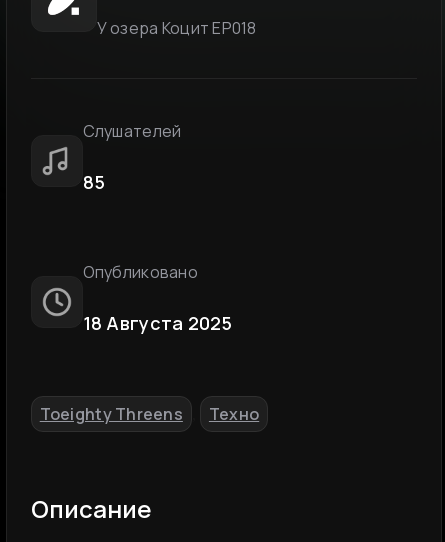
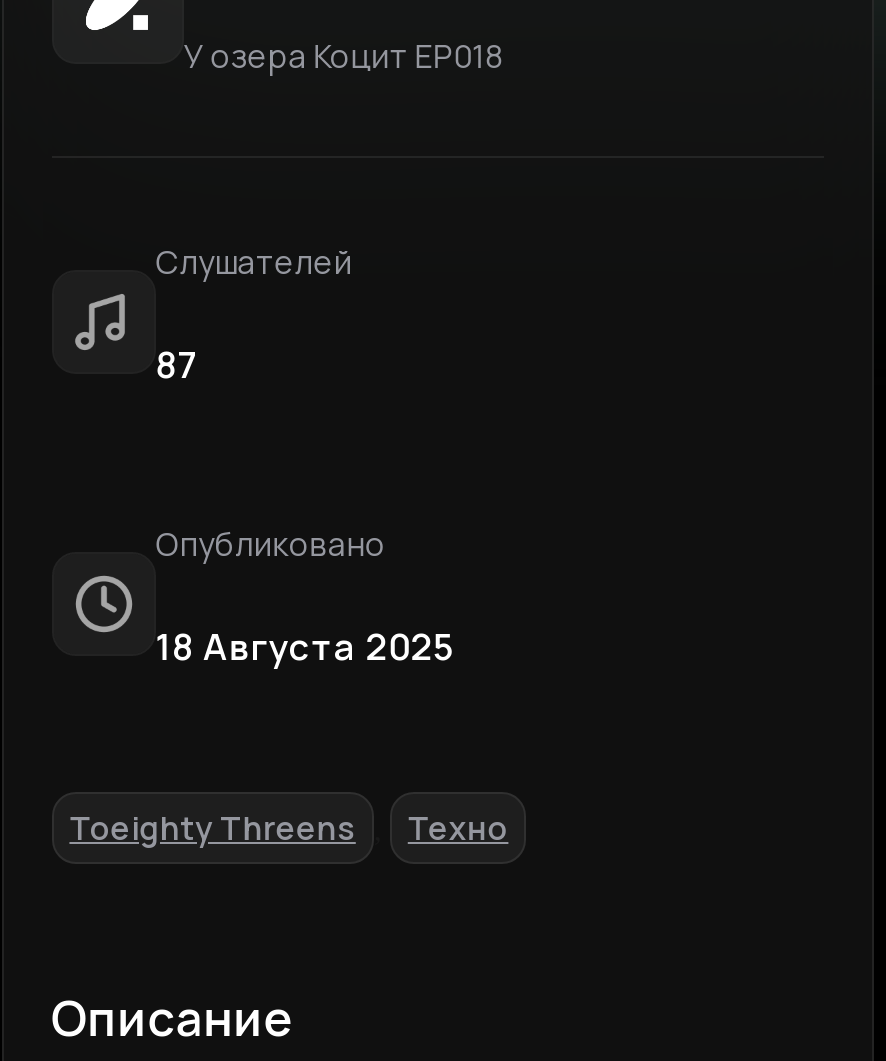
- 85
+ 87
